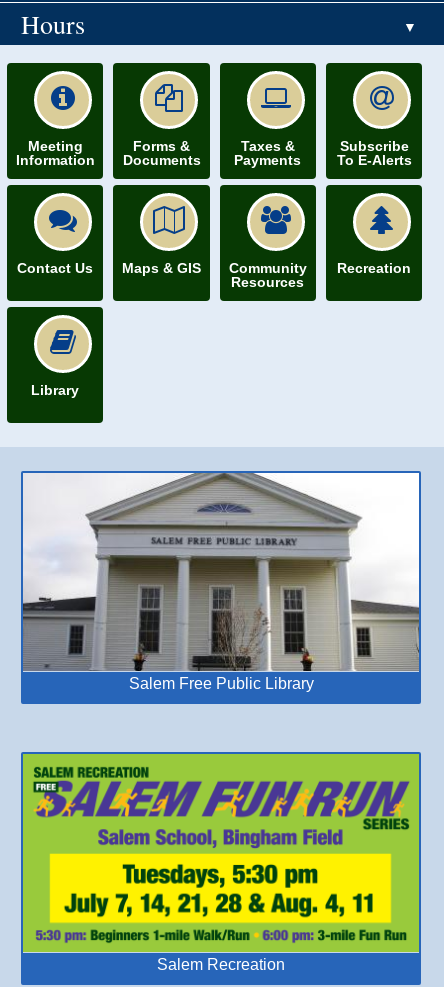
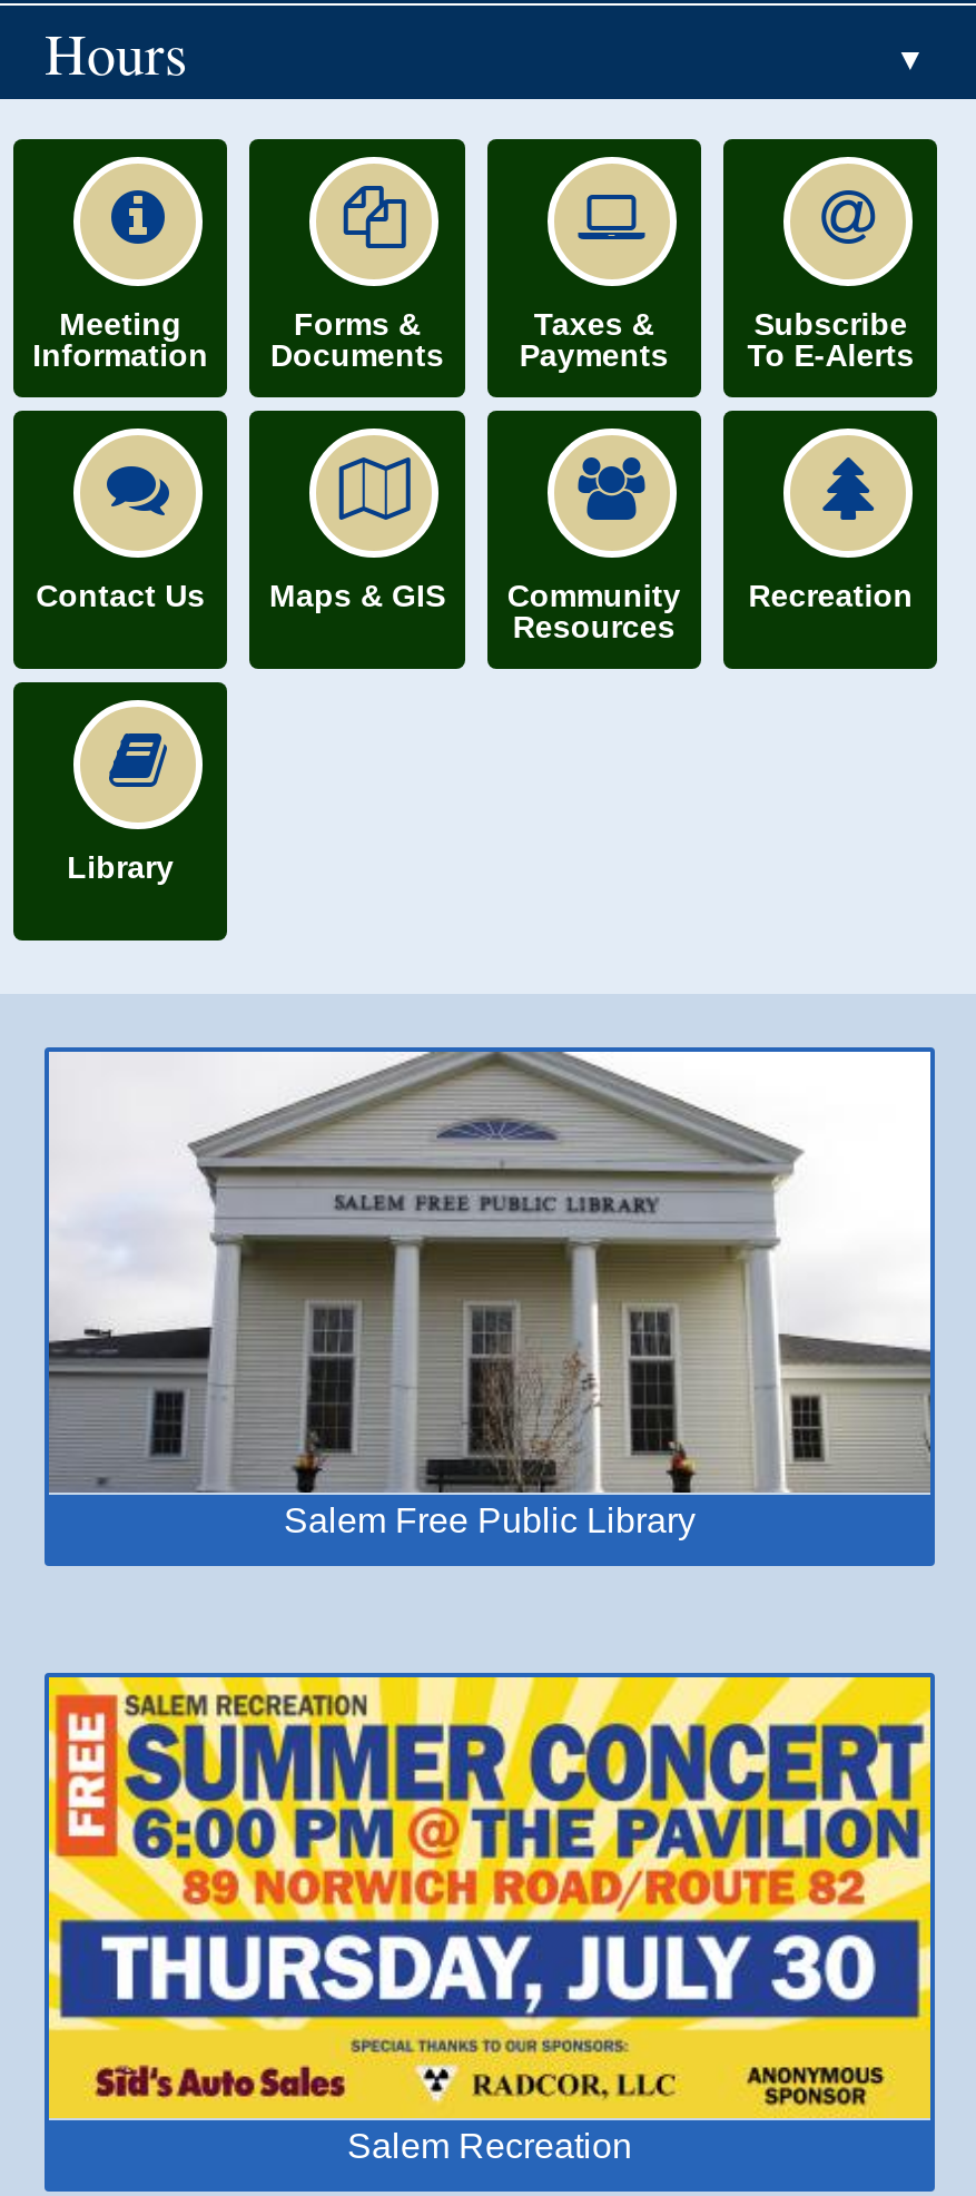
- [image]
+ [image]
